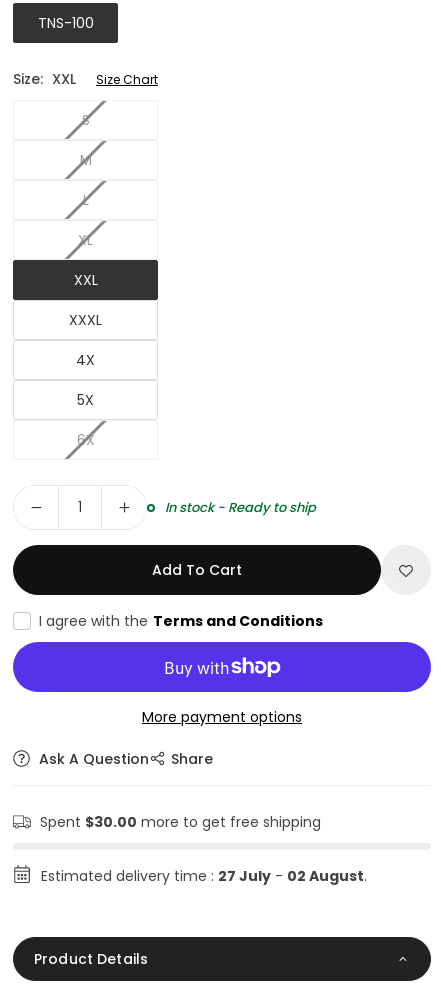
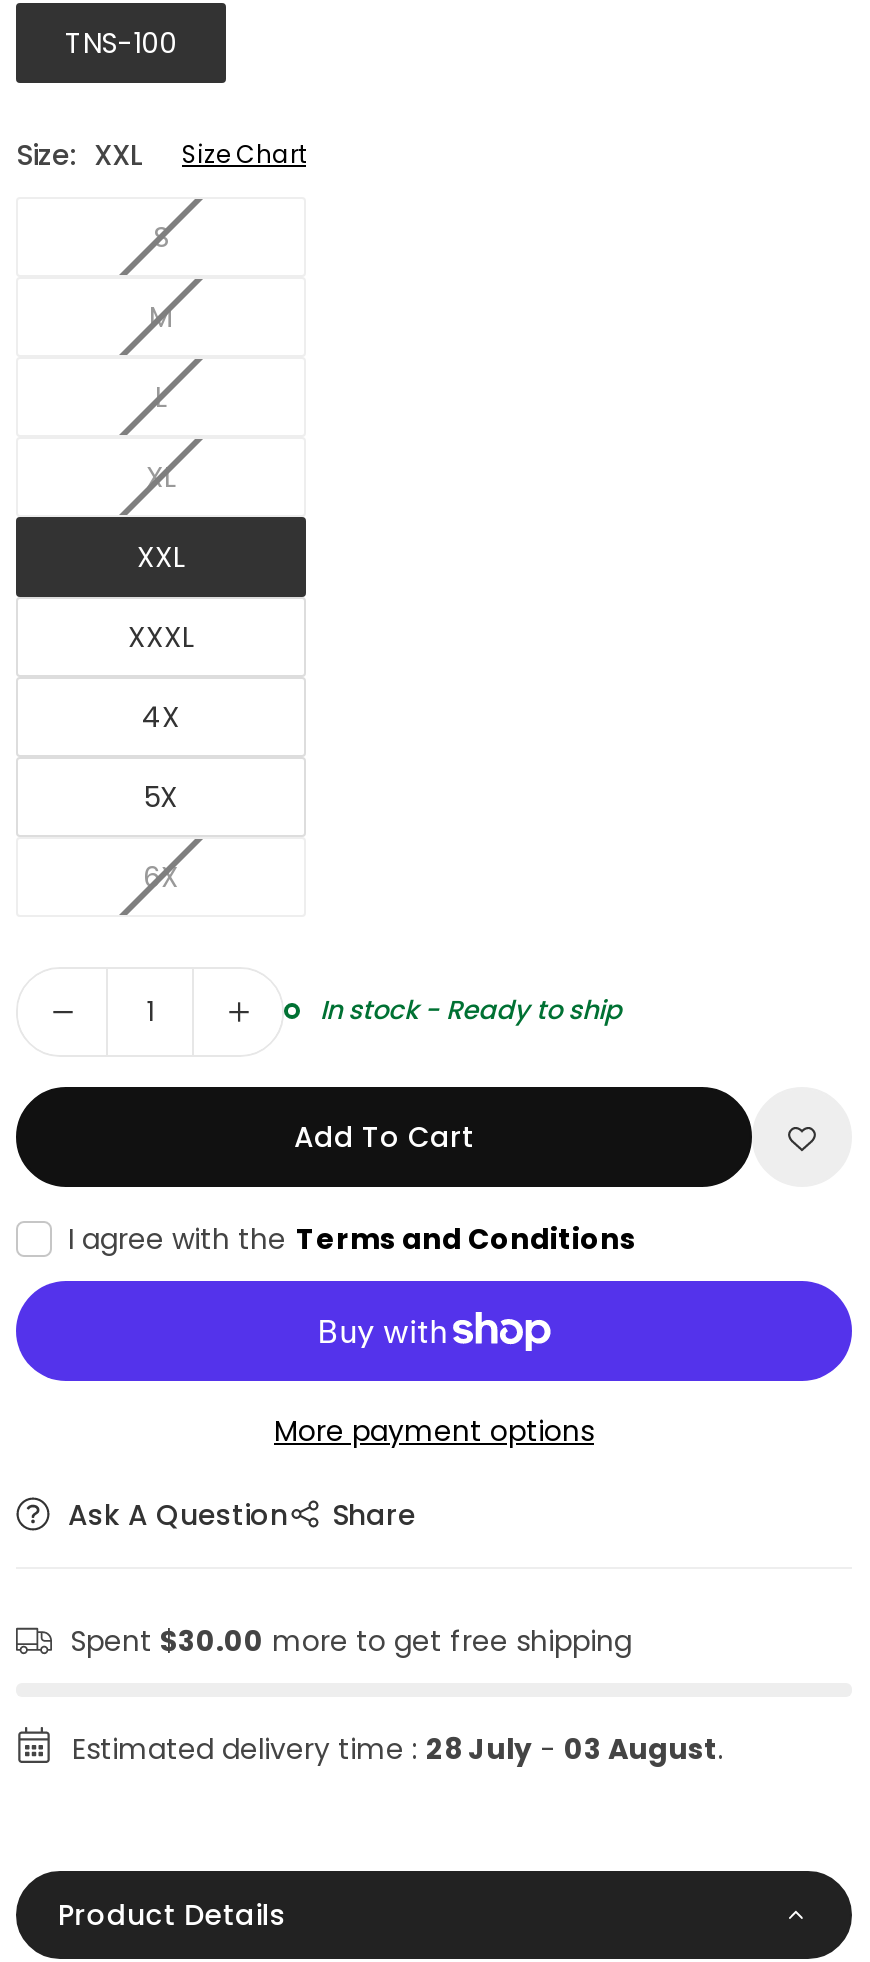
- Estimated delivery time : 27 July - 02 August.
+ Estimated delivery time : 28 July - 03 August.
